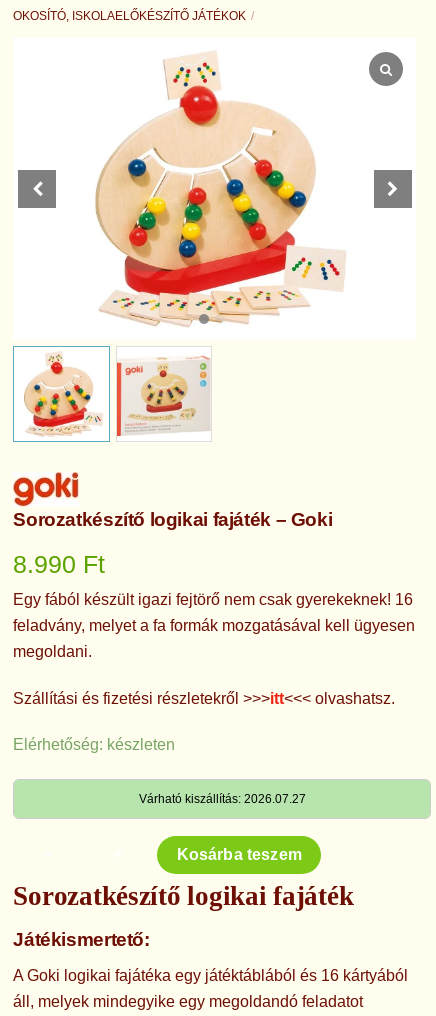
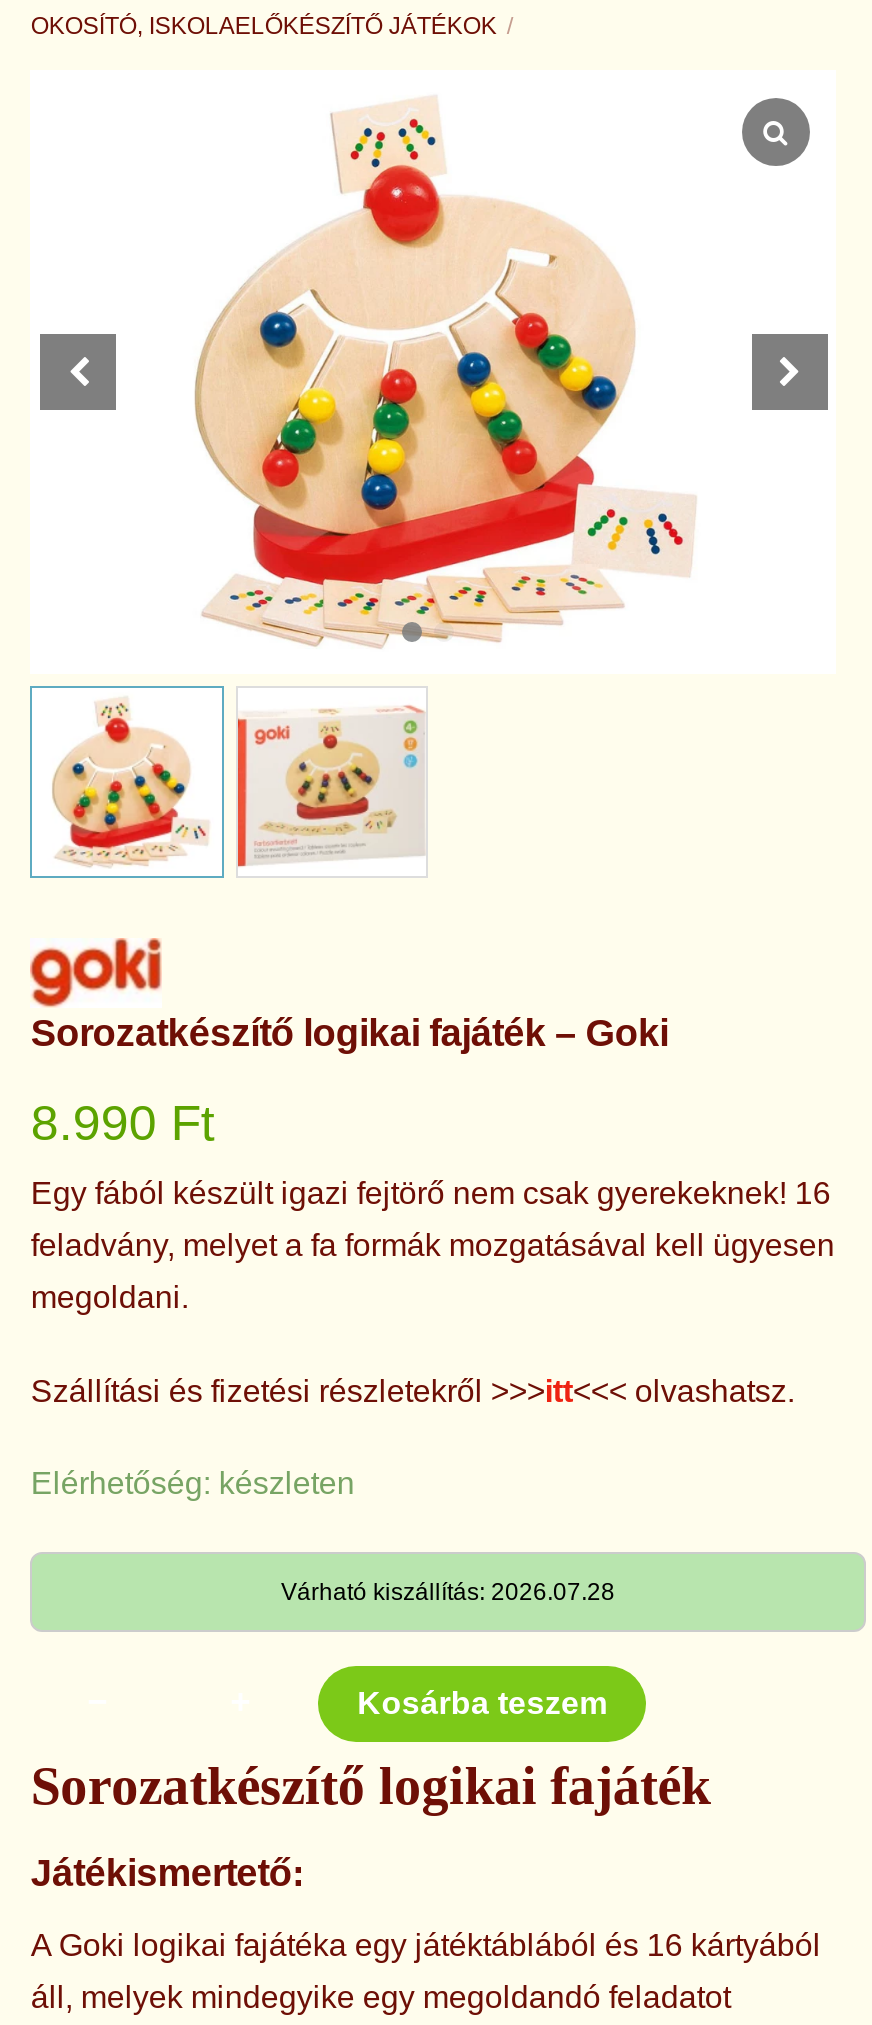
- Várható kiszállítás: 2026.07.27
+ Várható kiszállítás: 2026.07.28
